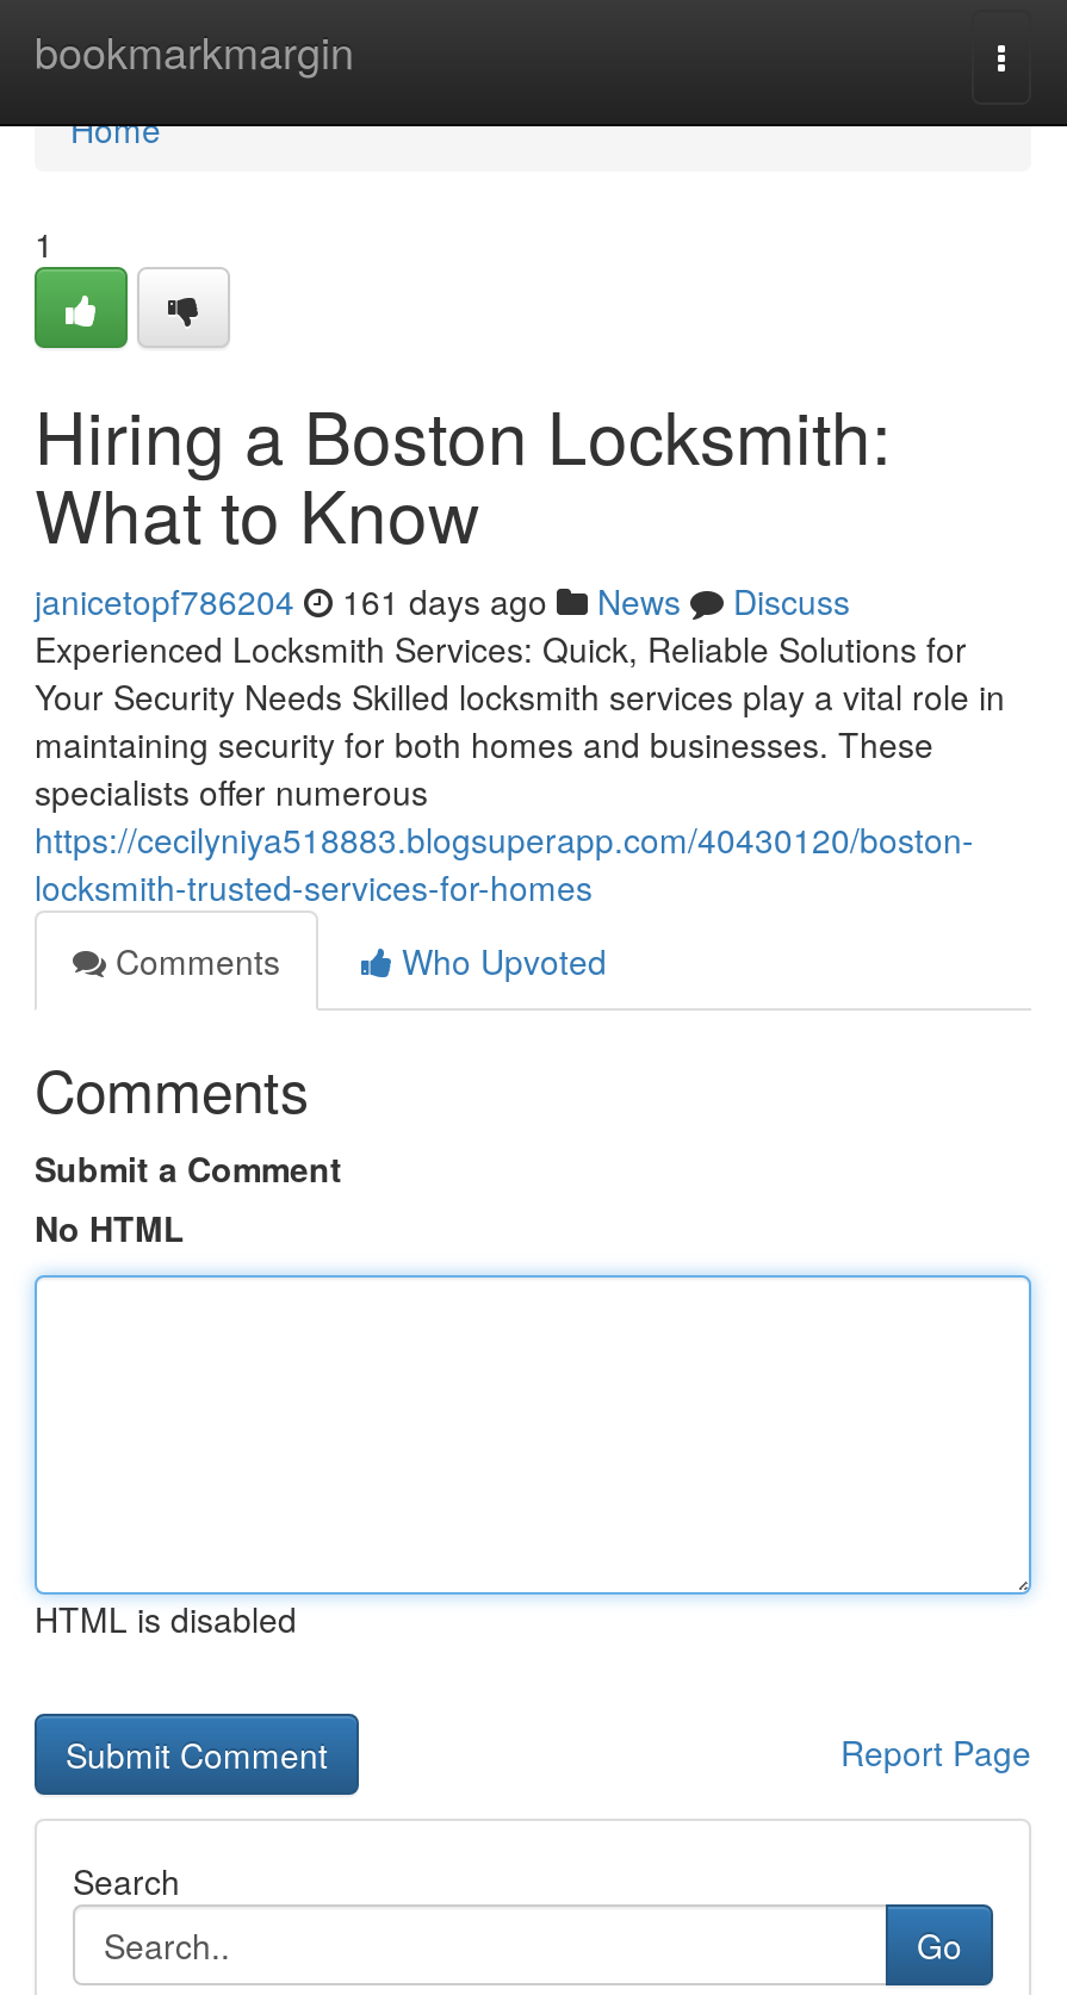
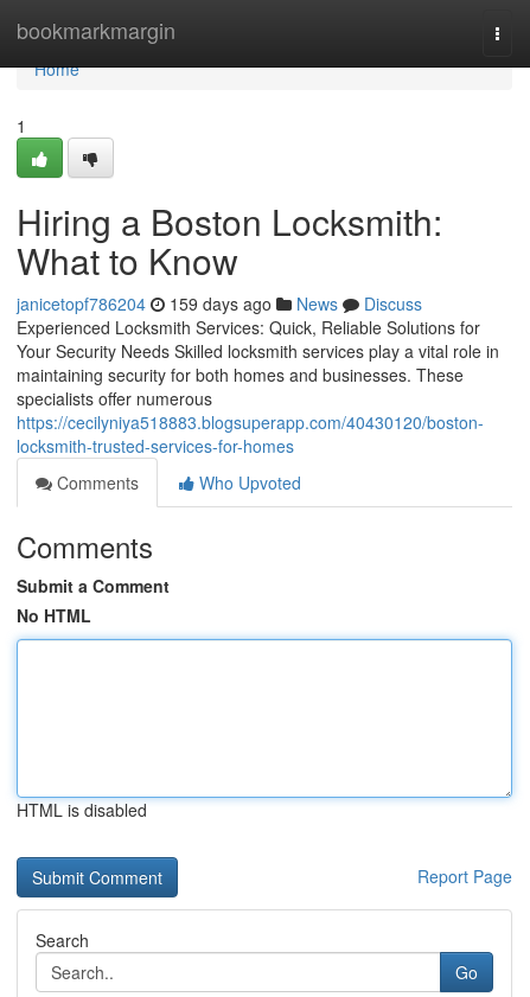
- janicetopf786204 161 days ago News Discuss
+ janicetopf786204 159 days ago News Discuss
